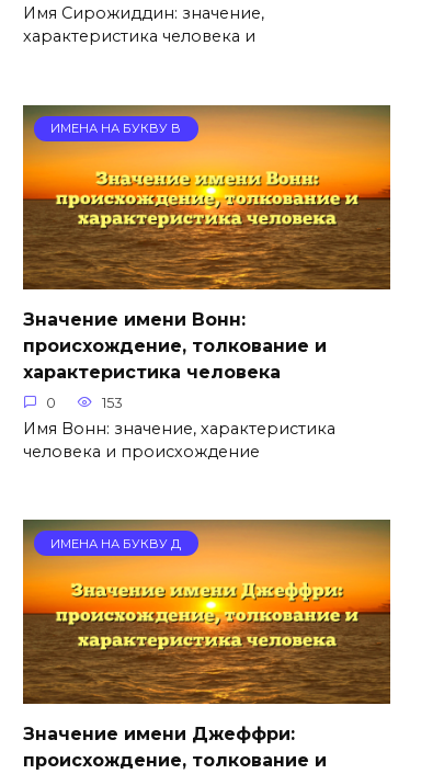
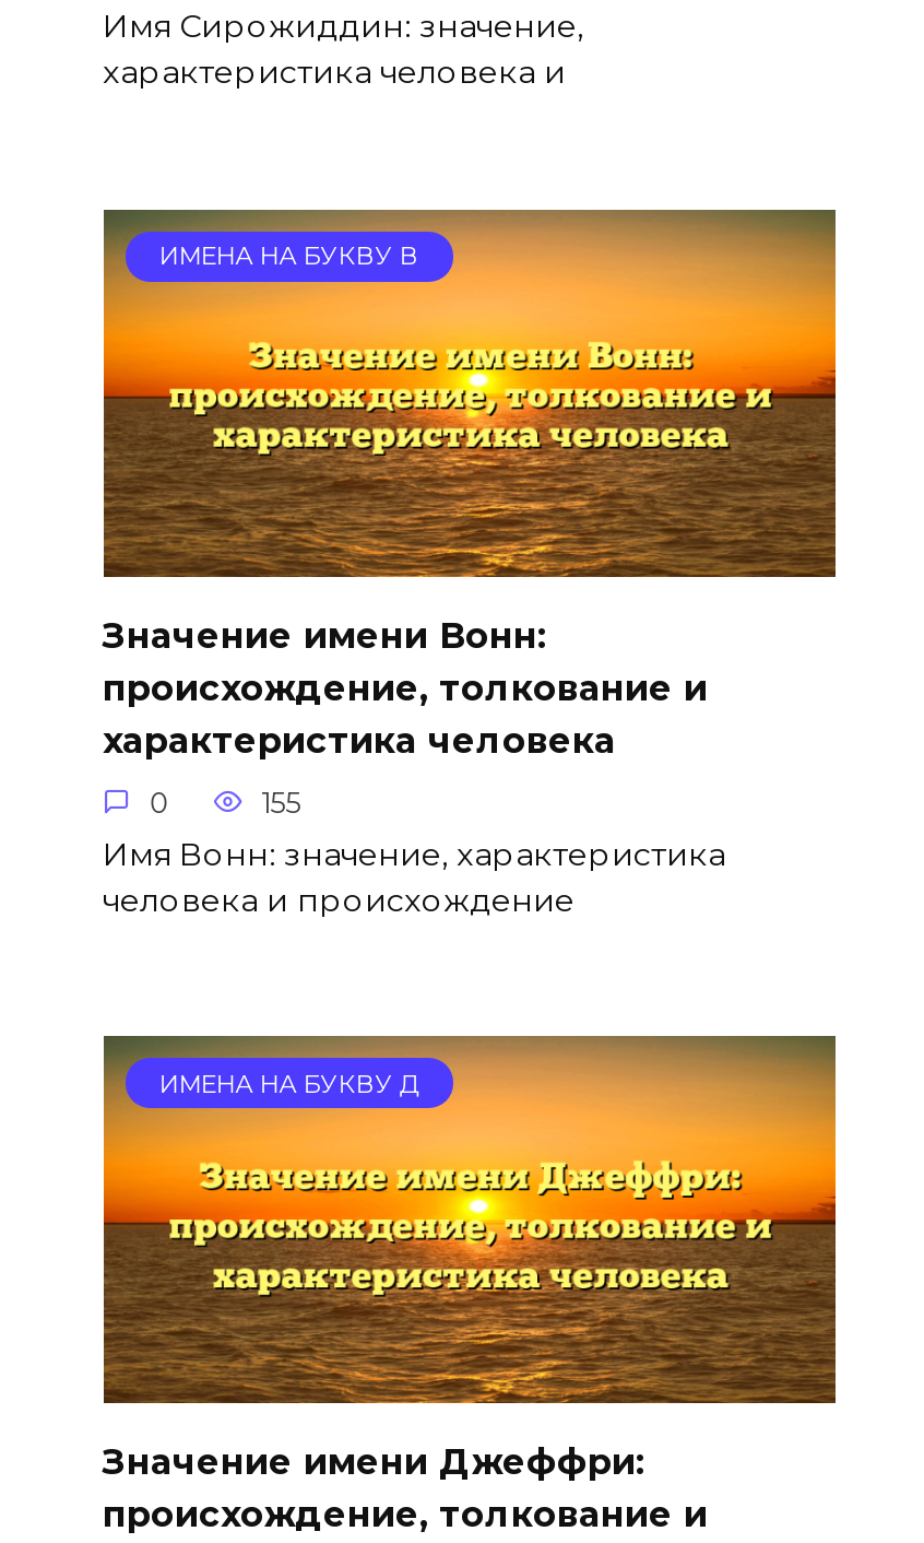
- 153
+ 155
